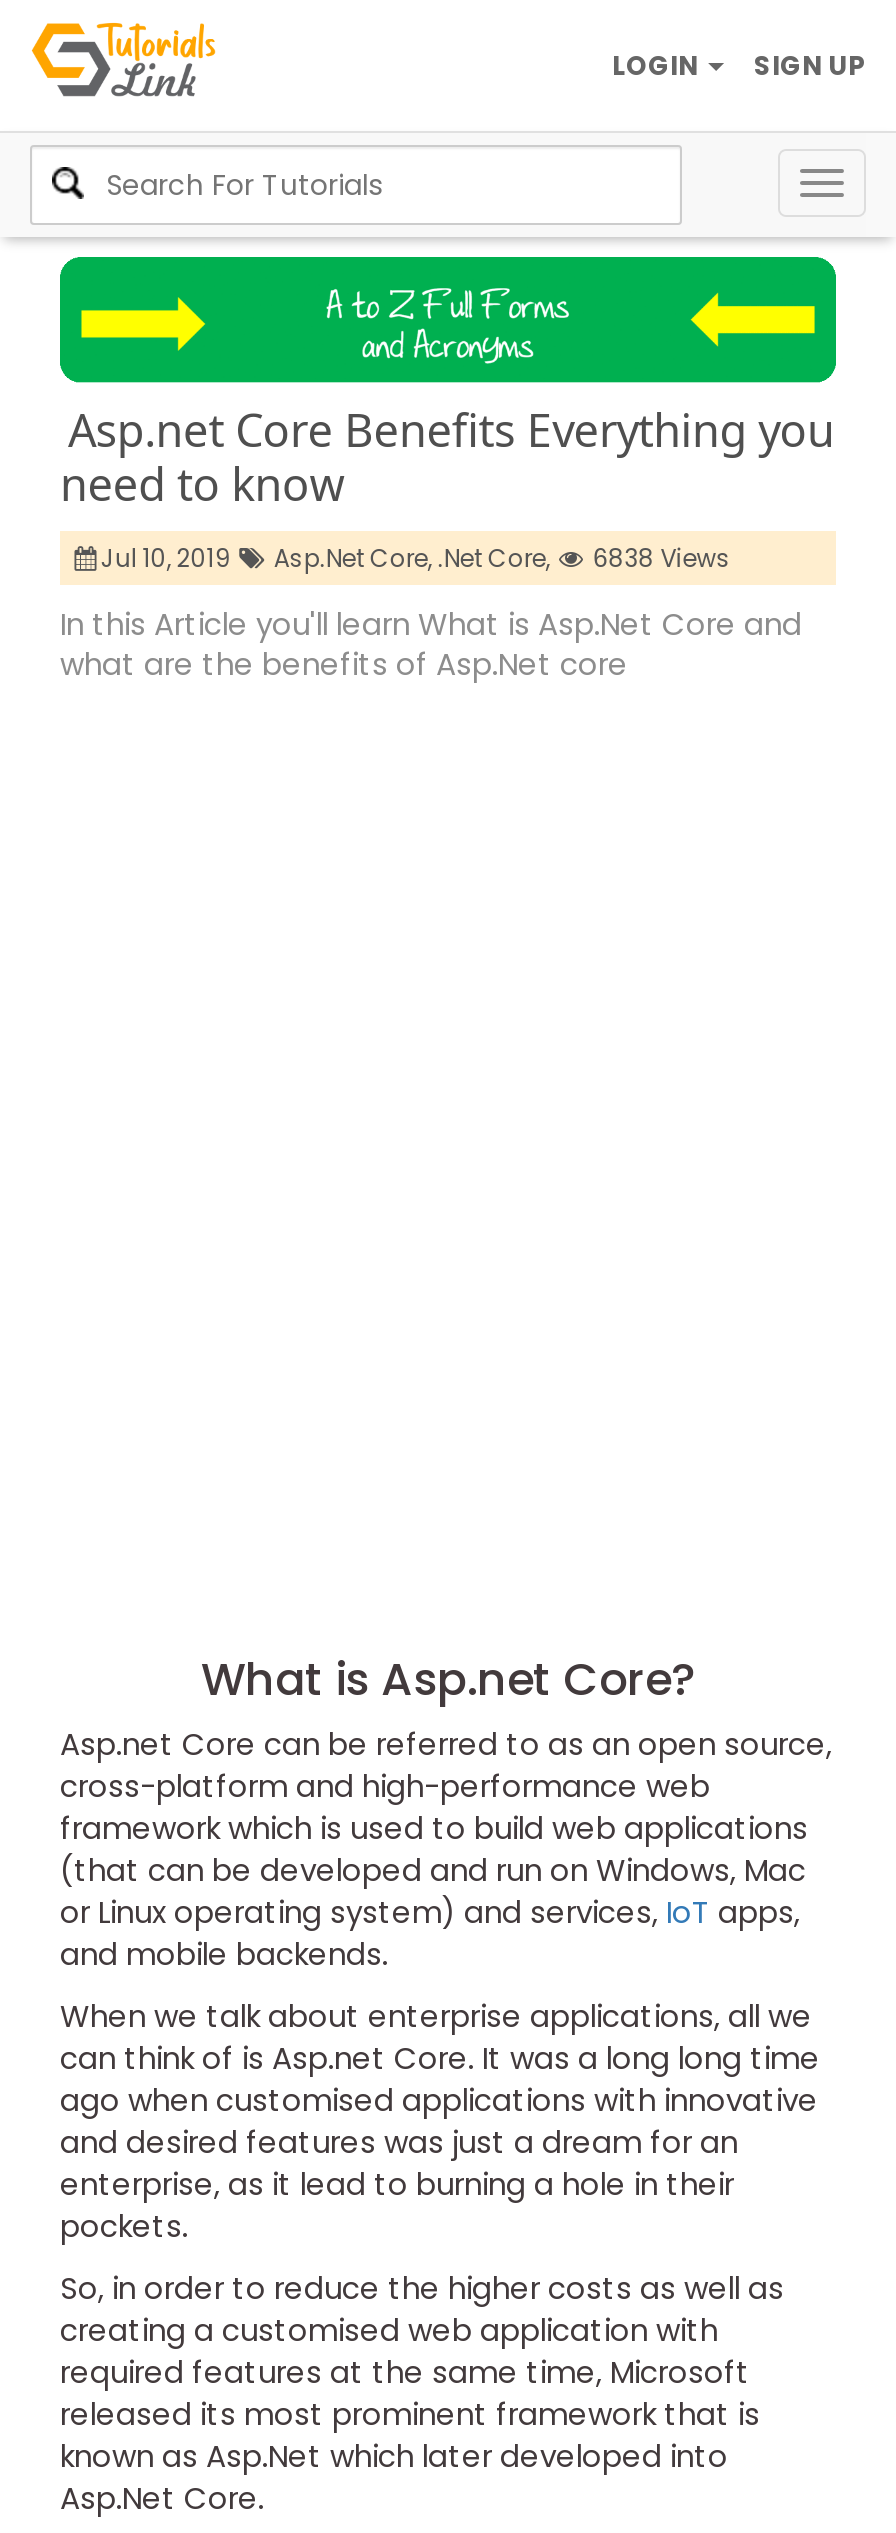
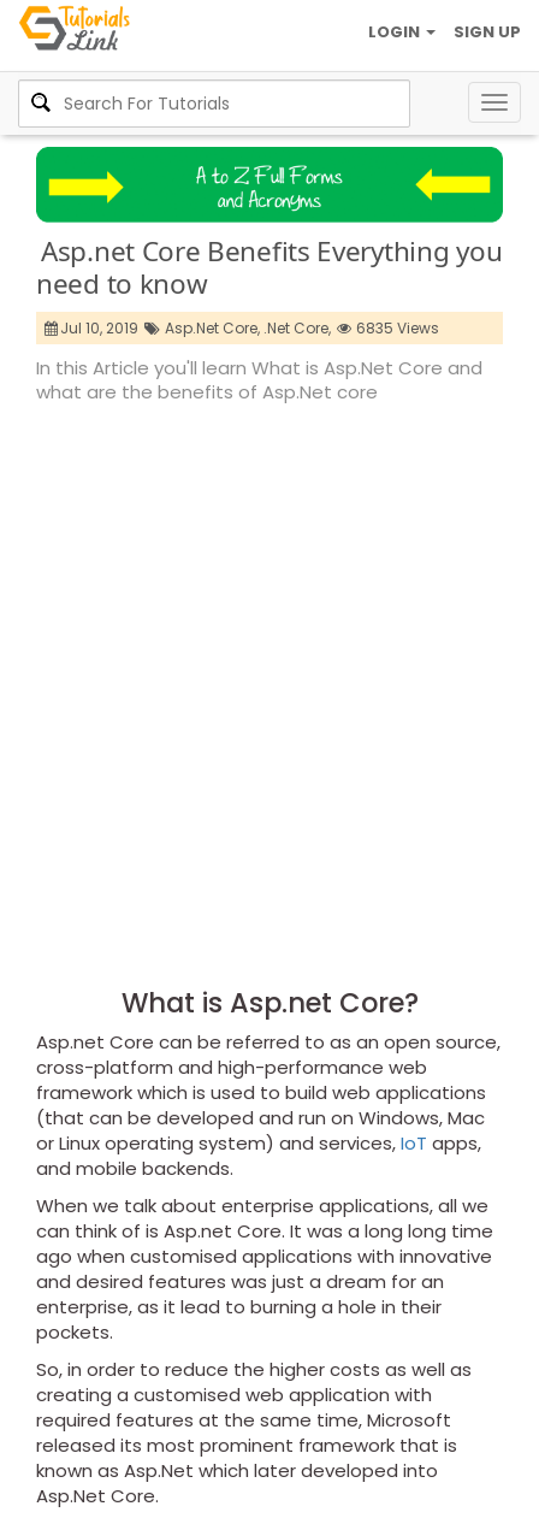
- Jul 10, 2019 Asp.Net Core, .Net Core, 6838 Views
+ Jul 10, 2019 Asp.Net Core, .Net Core, 6835 Views
